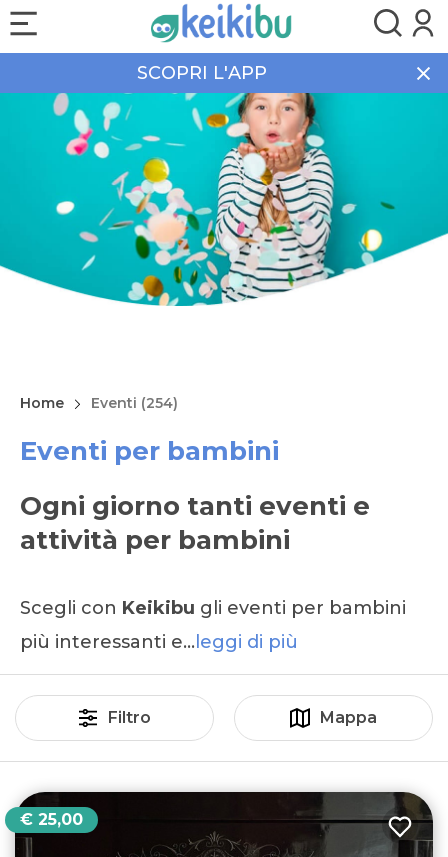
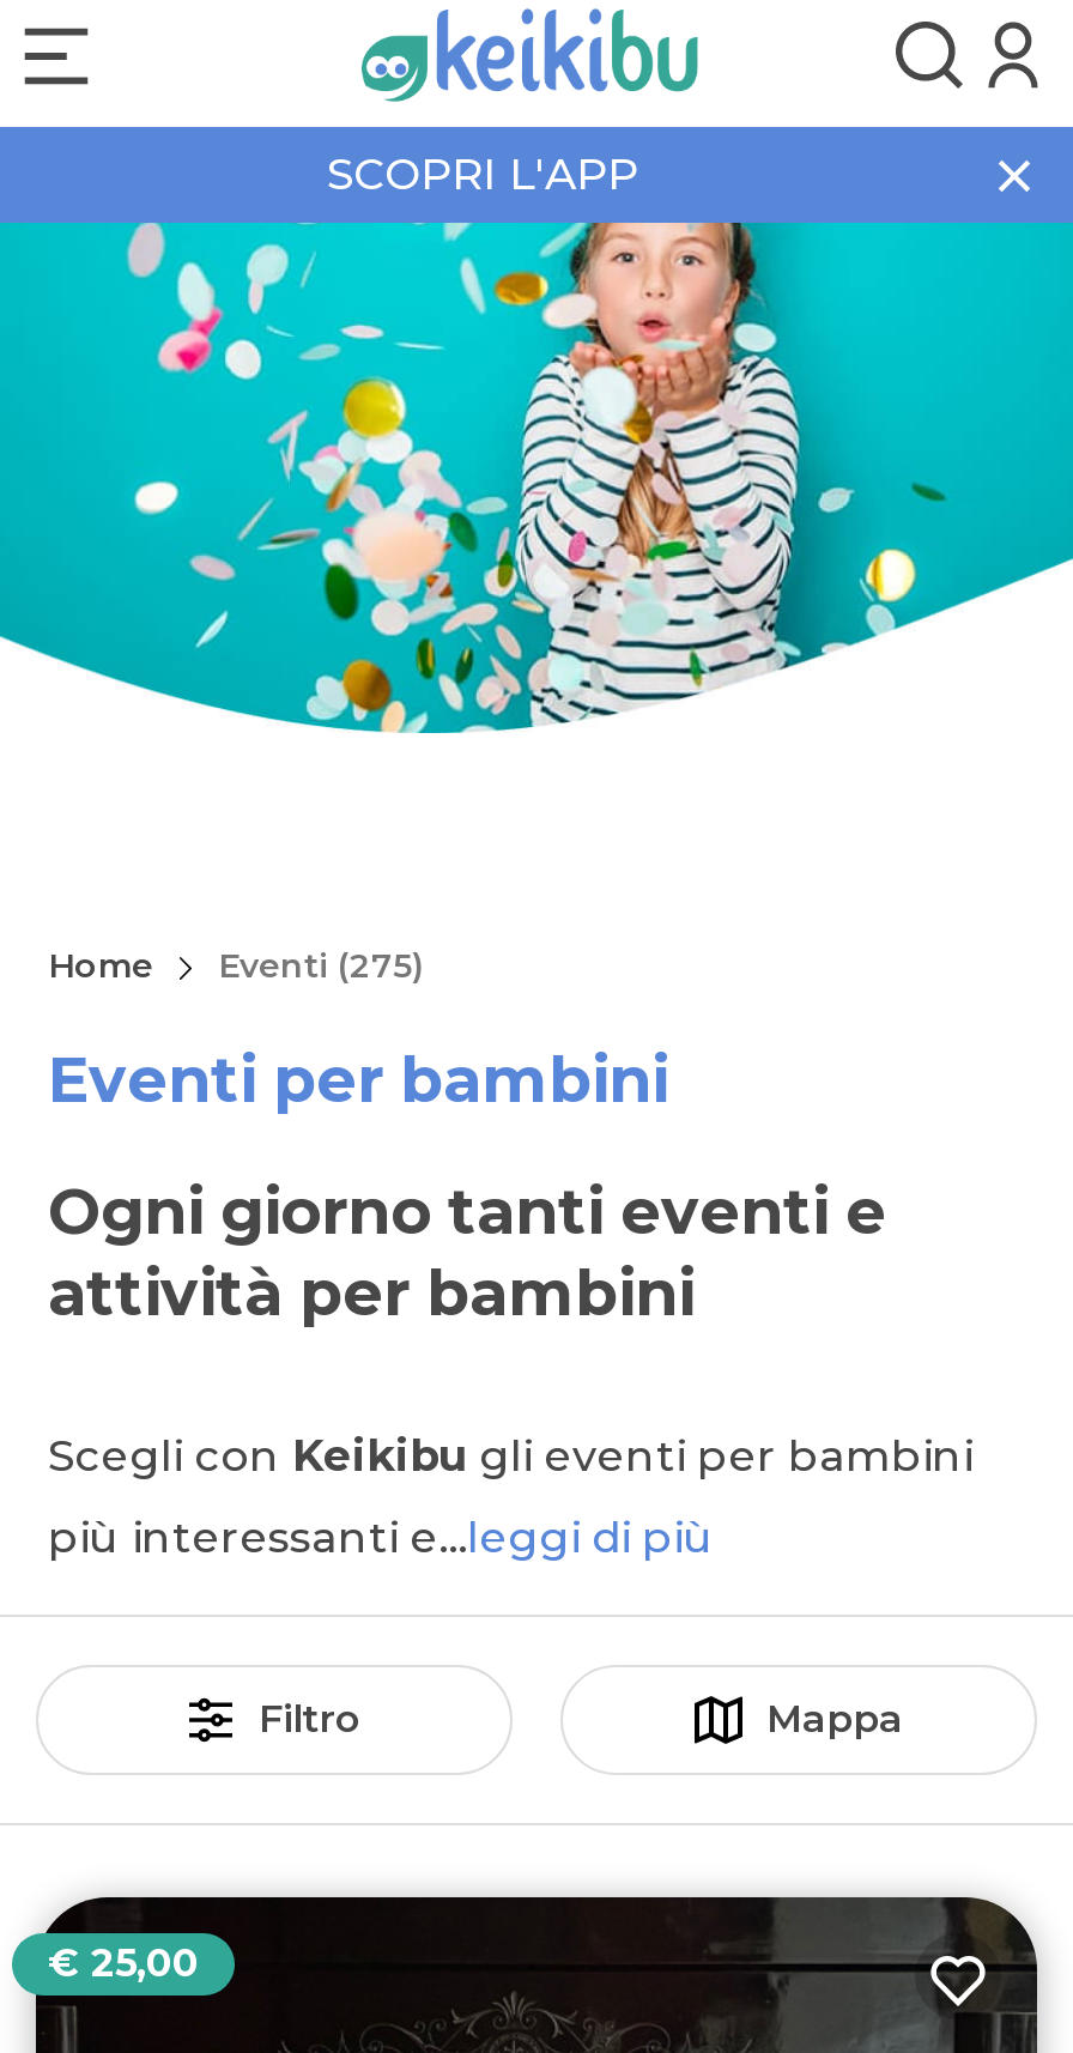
- Home Eventi (254)
+ Home Eventi (275)
